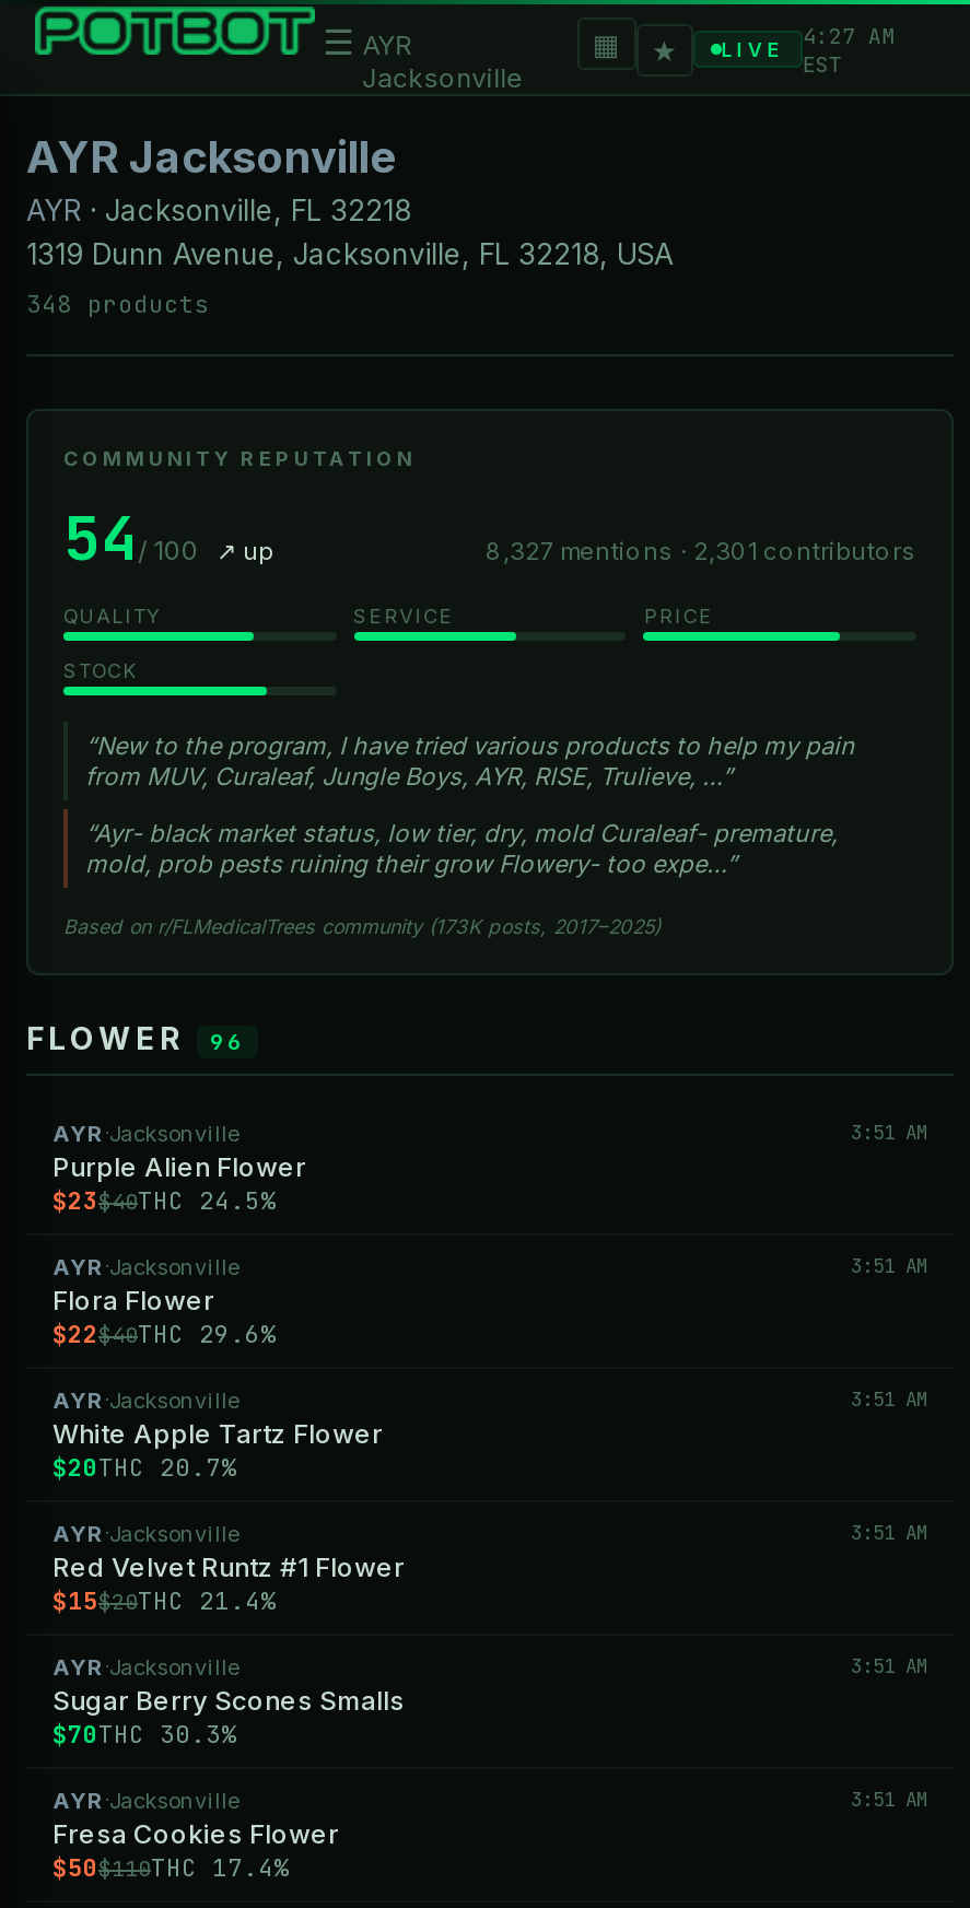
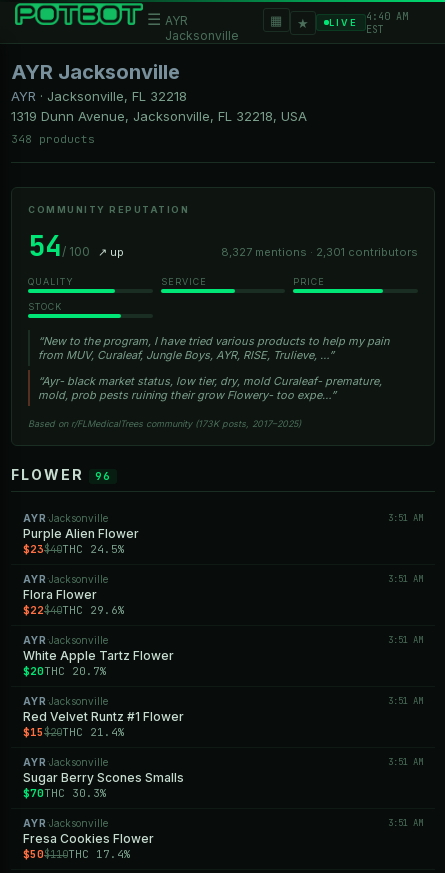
- 4:27 AM
+ 4:40 AM
